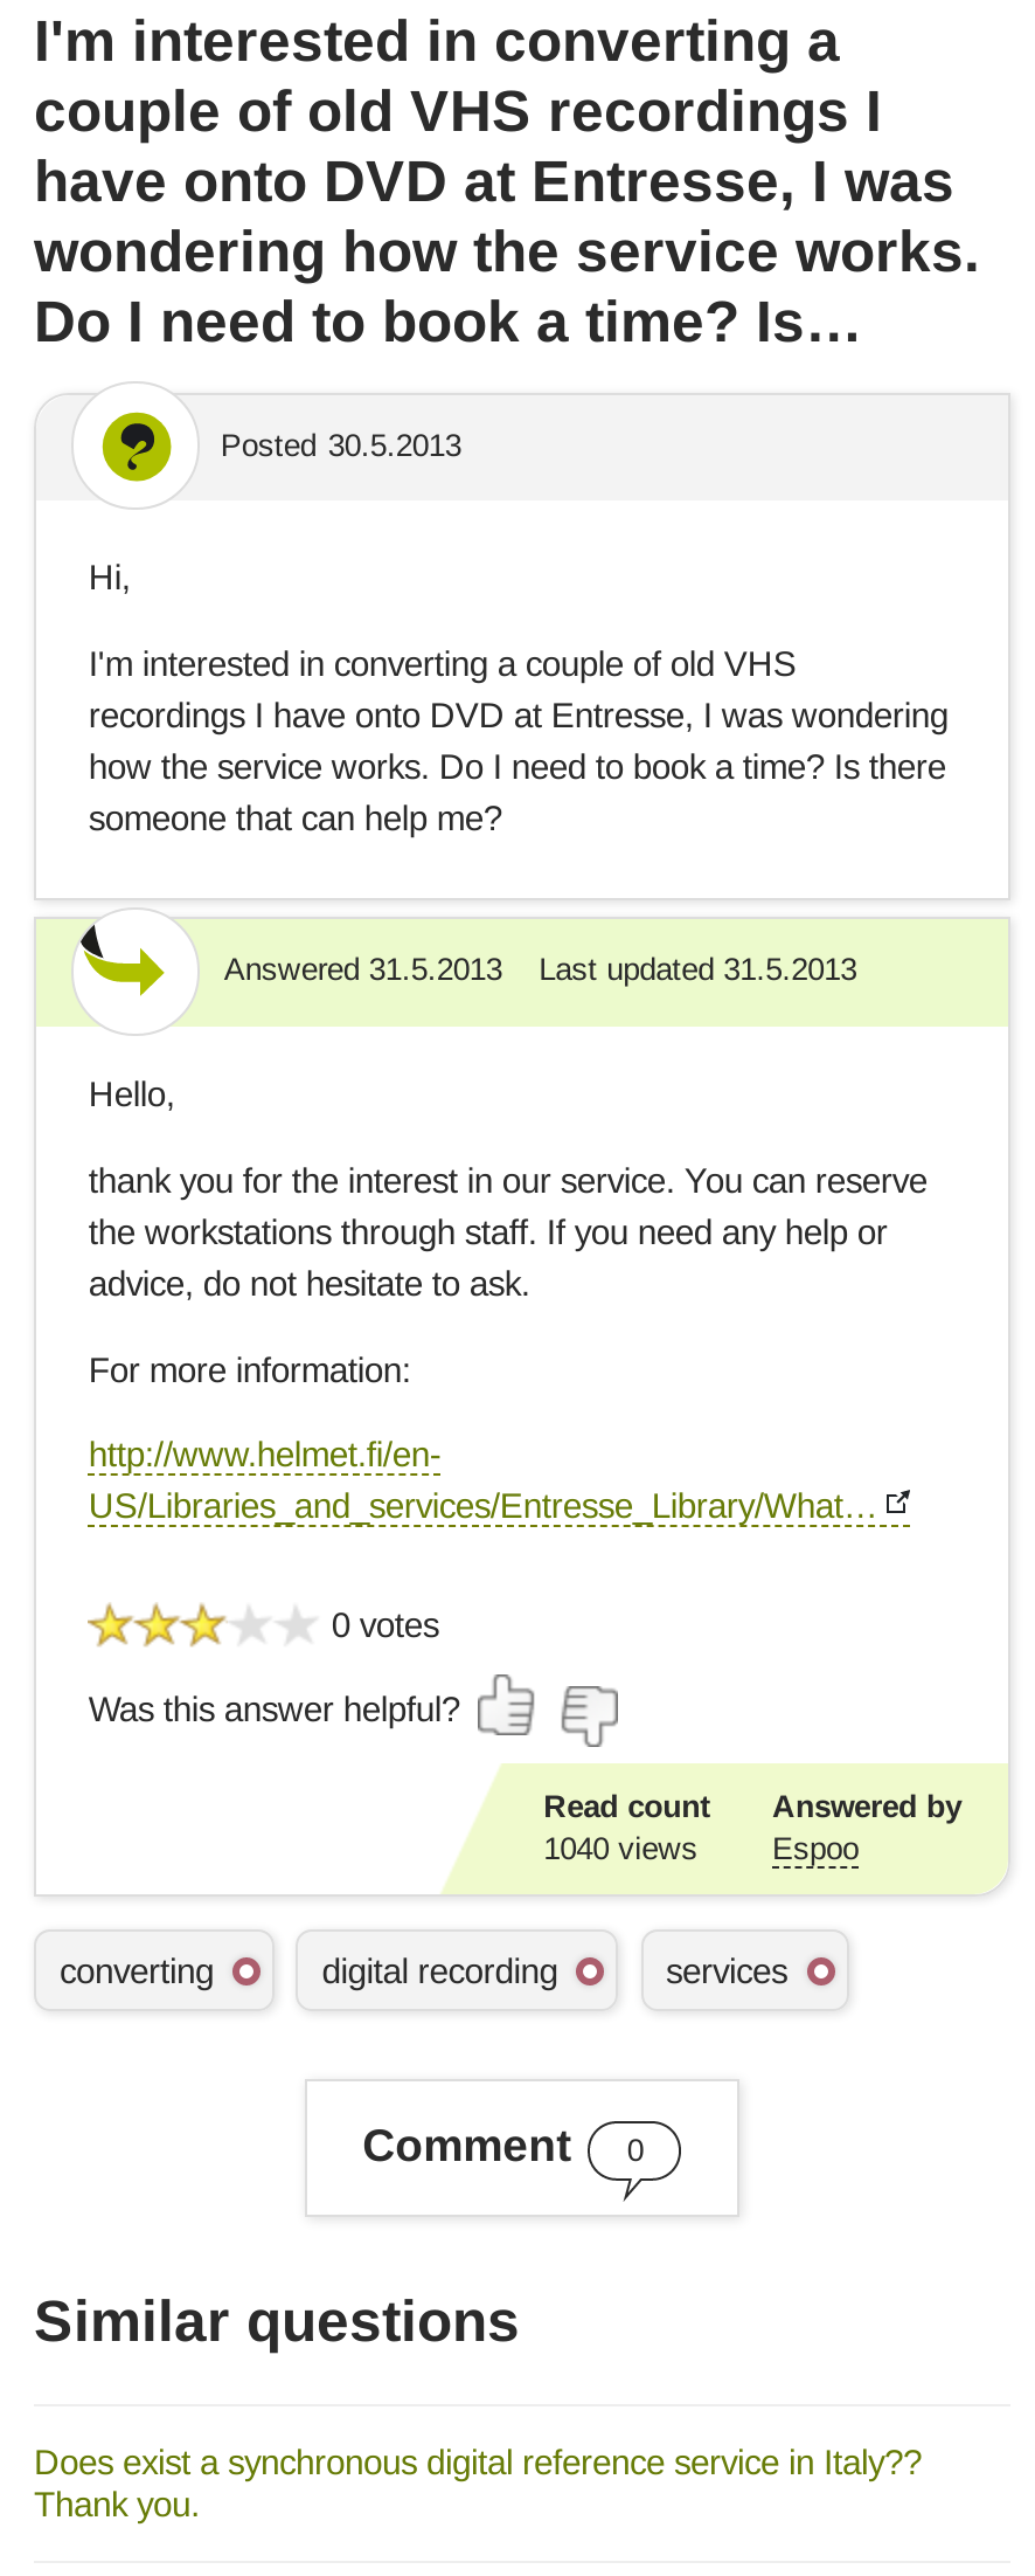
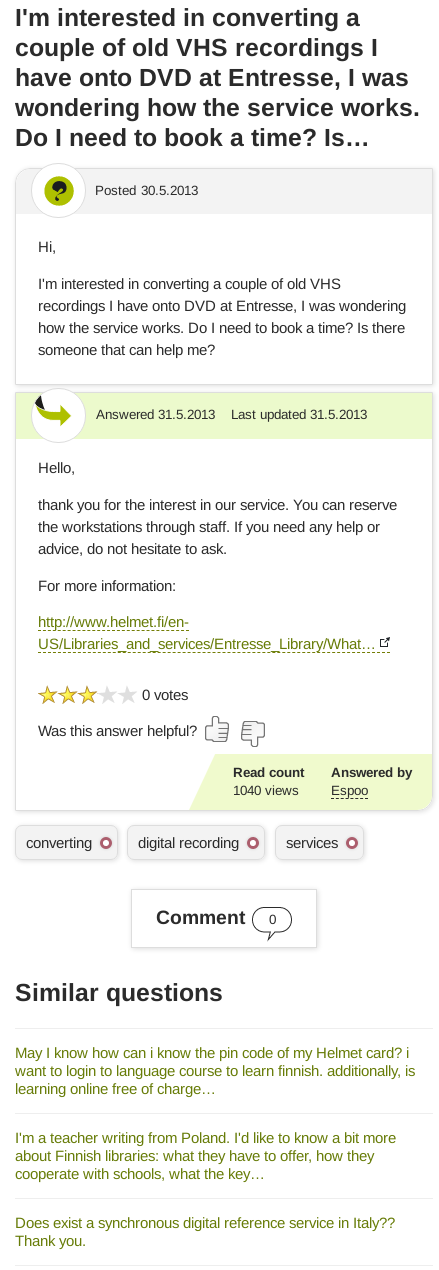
+ May I know how can i know the pin code of my Helmet card? i
+ want to login to language course to learn finnish. additionally, is
+ learning online free of charge…
+ I'm a teacher writing from Poland. I'd like to know a bit more
+ about Finnish libraries: what they have to offer, how they
+ cooperate with schools, what the key…
